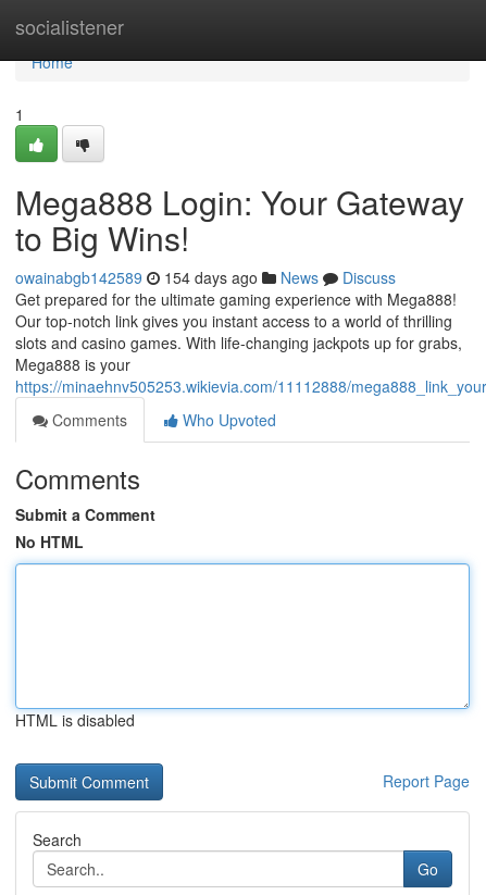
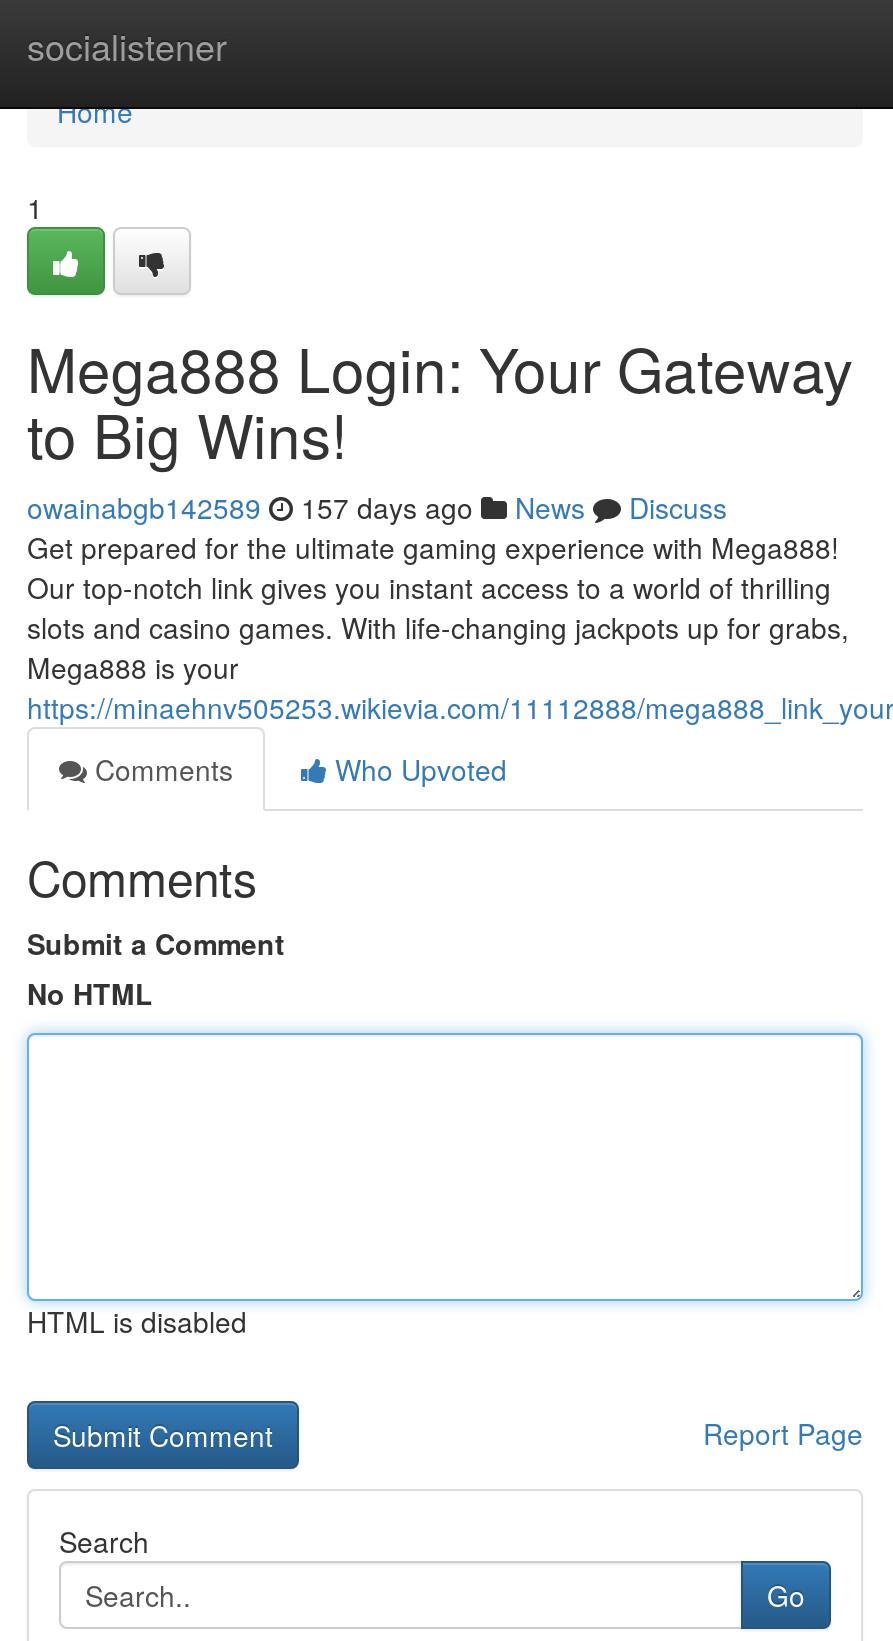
- owainabgb142589 154 days ago News Discuss
+ owainabgb142589 157 days ago News Discuss
